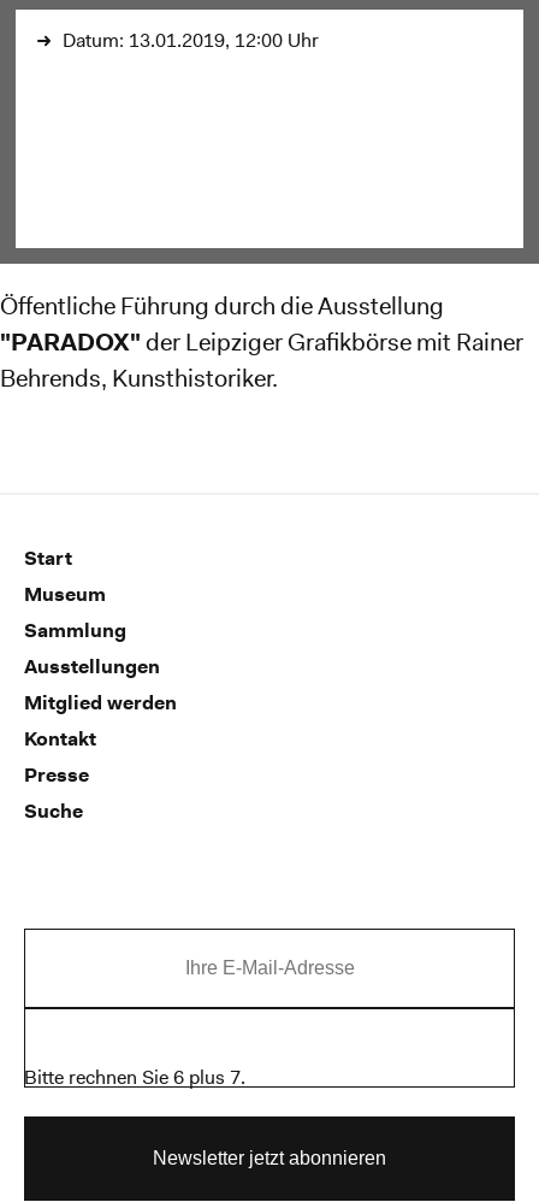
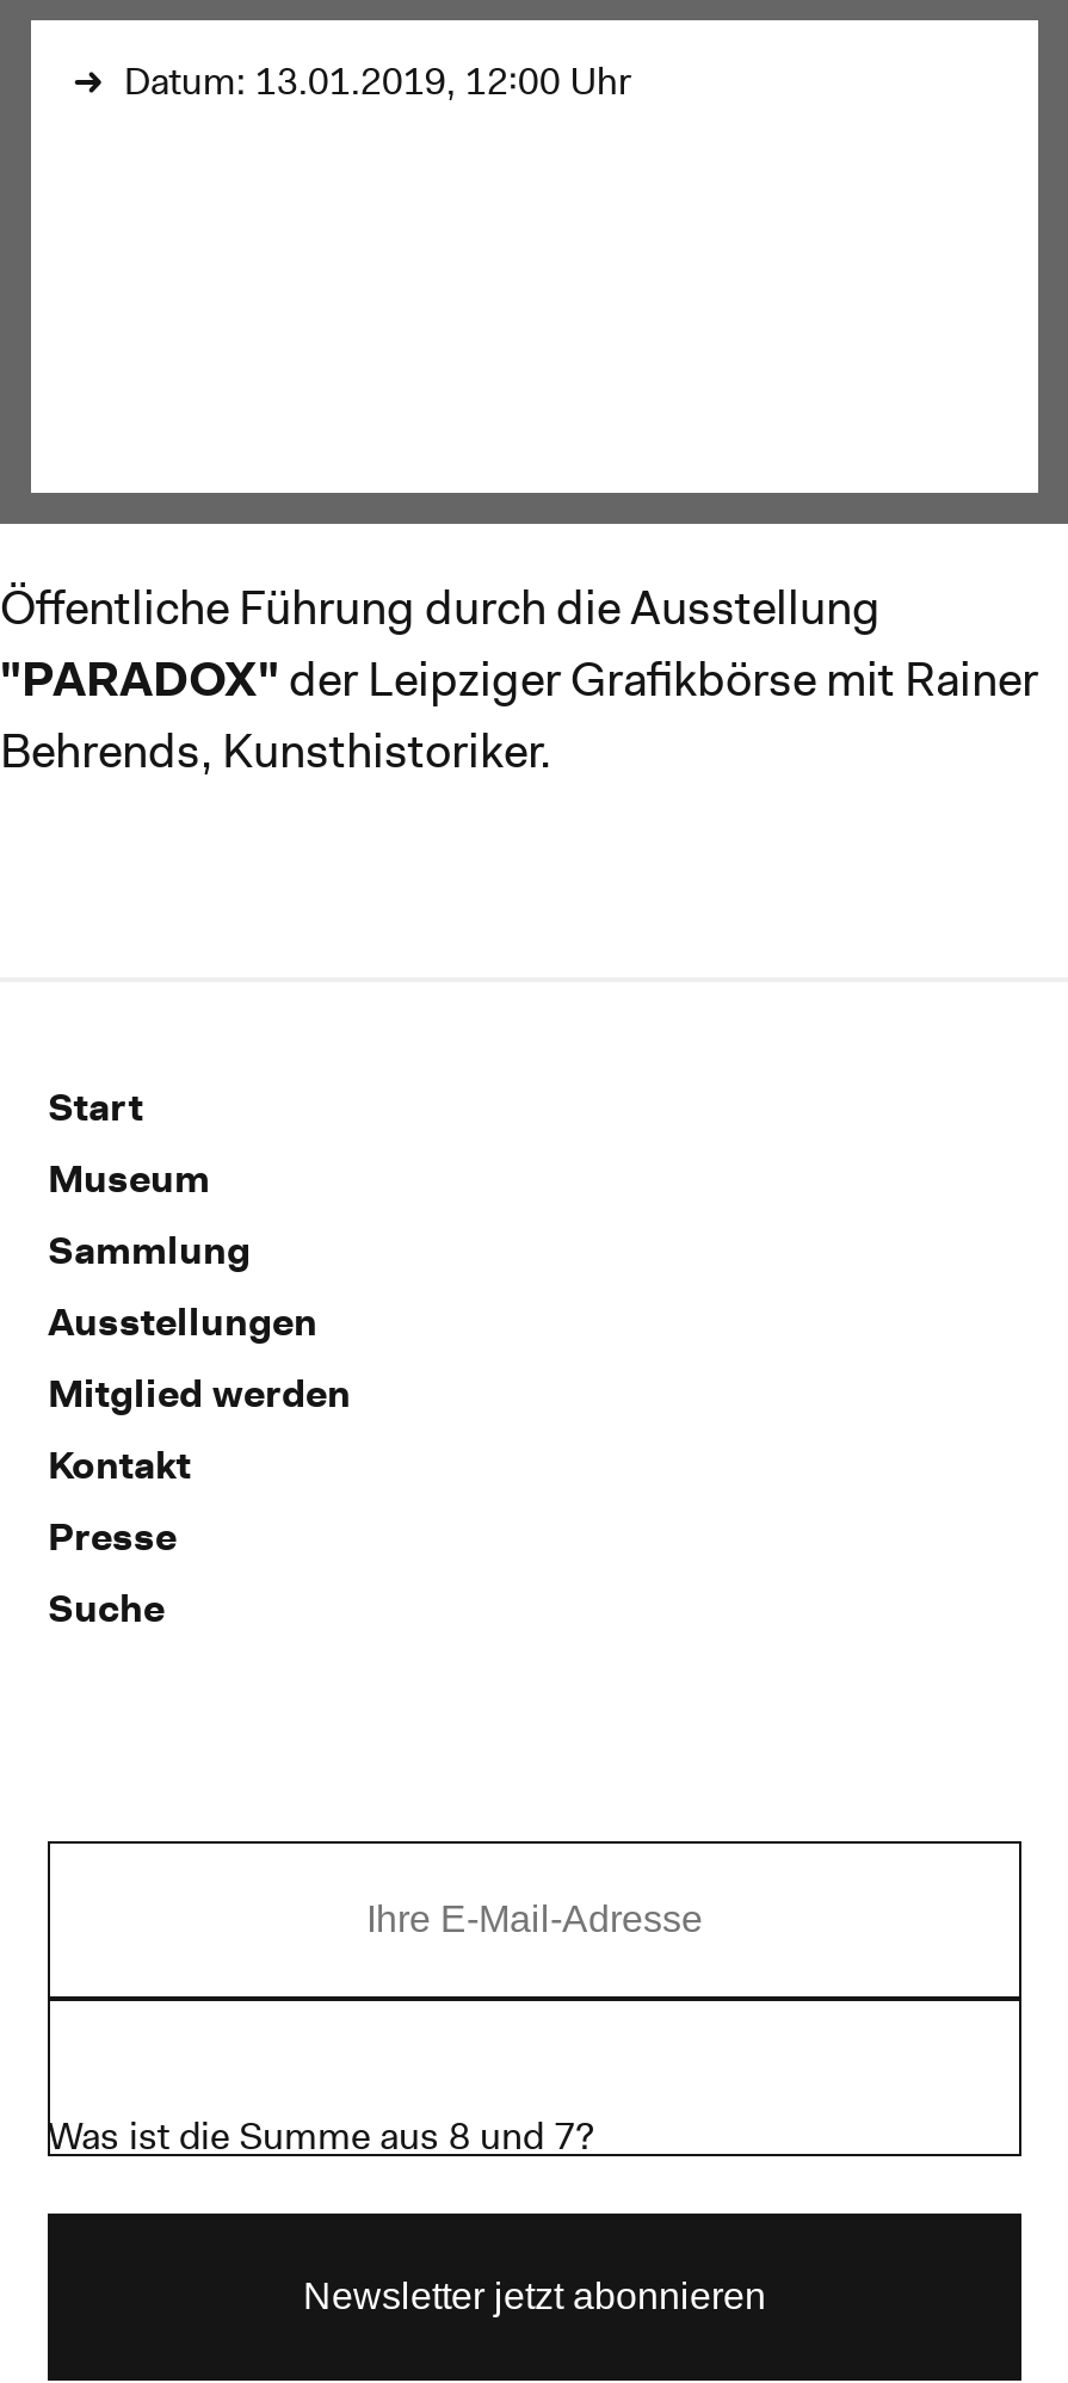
- Bitte rechnen Sie 6 plus 7.
+ Was ist die Summe aus 8 und 7?
